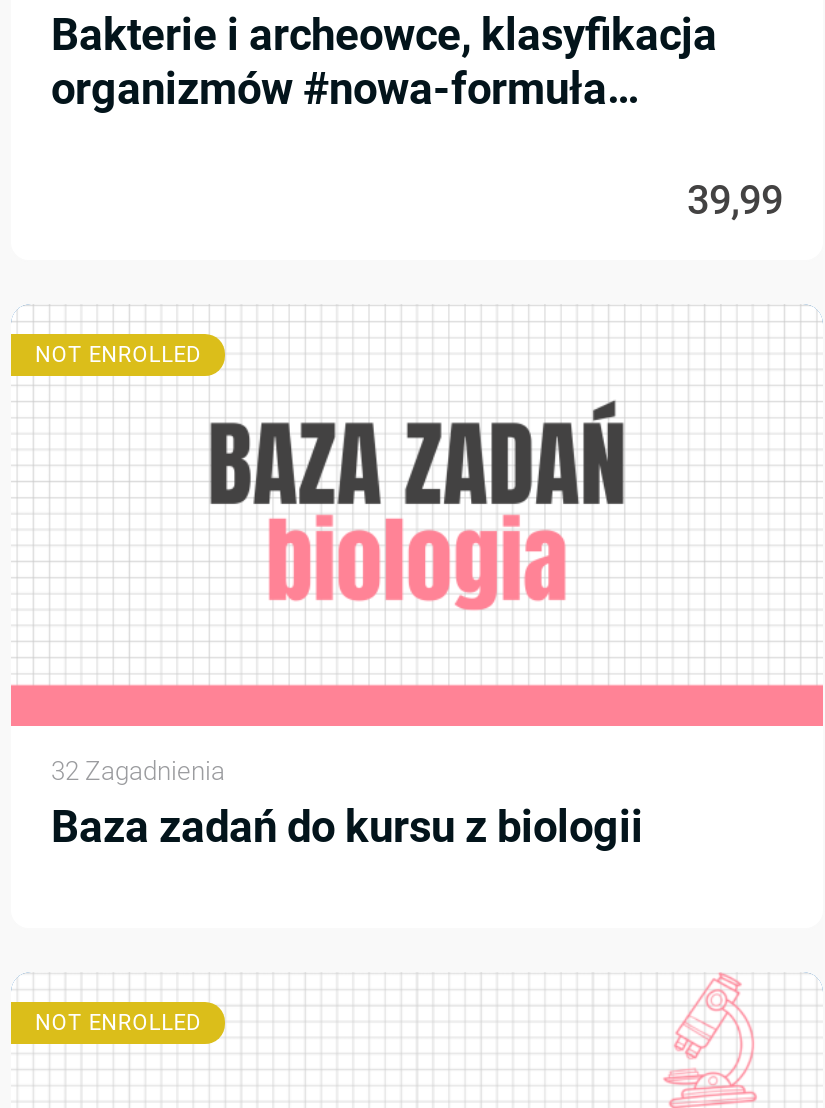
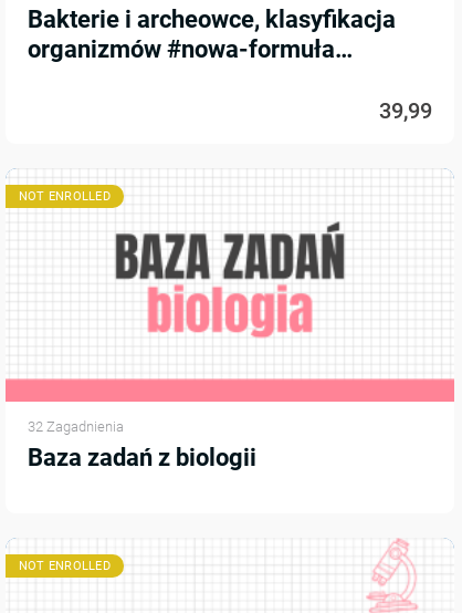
- Baza zadań do kursu z biologii
+ Baza zadań z biologii
